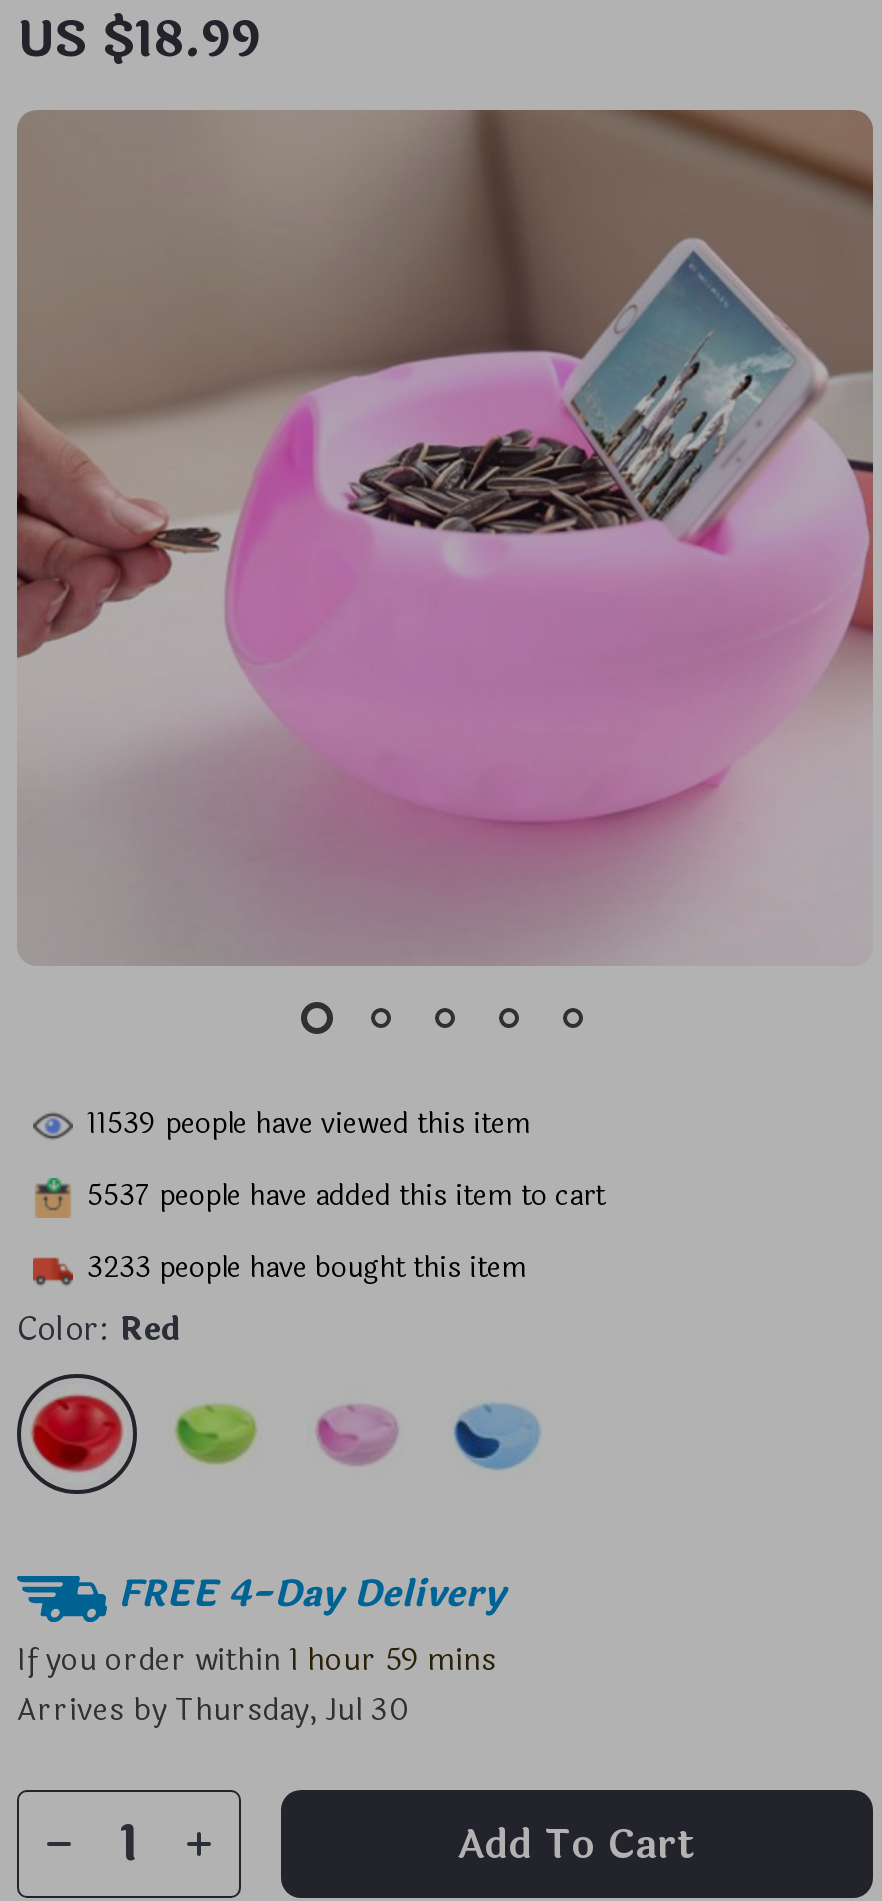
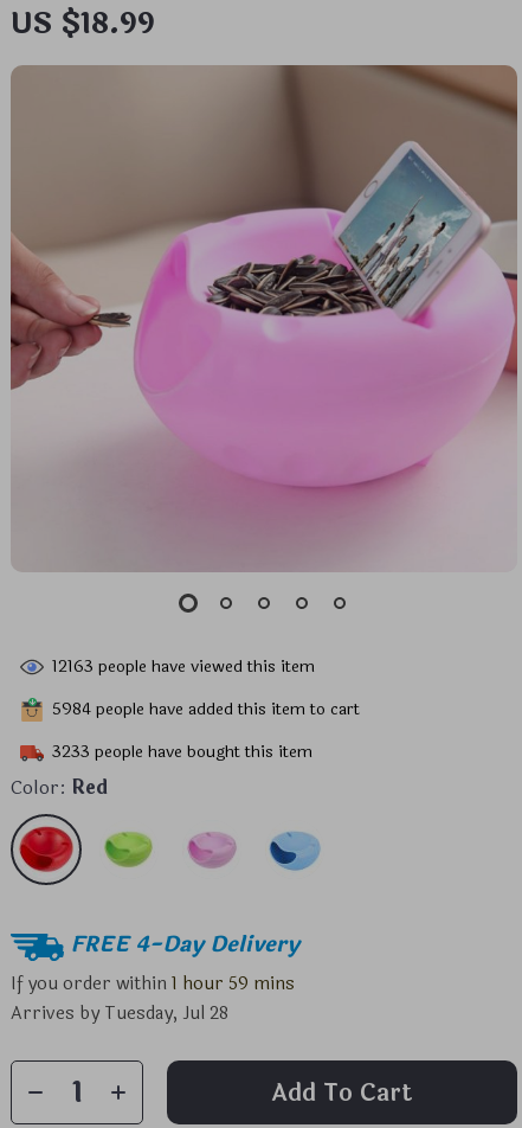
- 11539 people have viewed this item
+ 12163 people have viewed this item

- 5537 people have added this item to cart
+ 5984 people have added this item to cart

- Arrives by Thursday, Jul 30
+ Arrives by Tuesday, Jul 28
